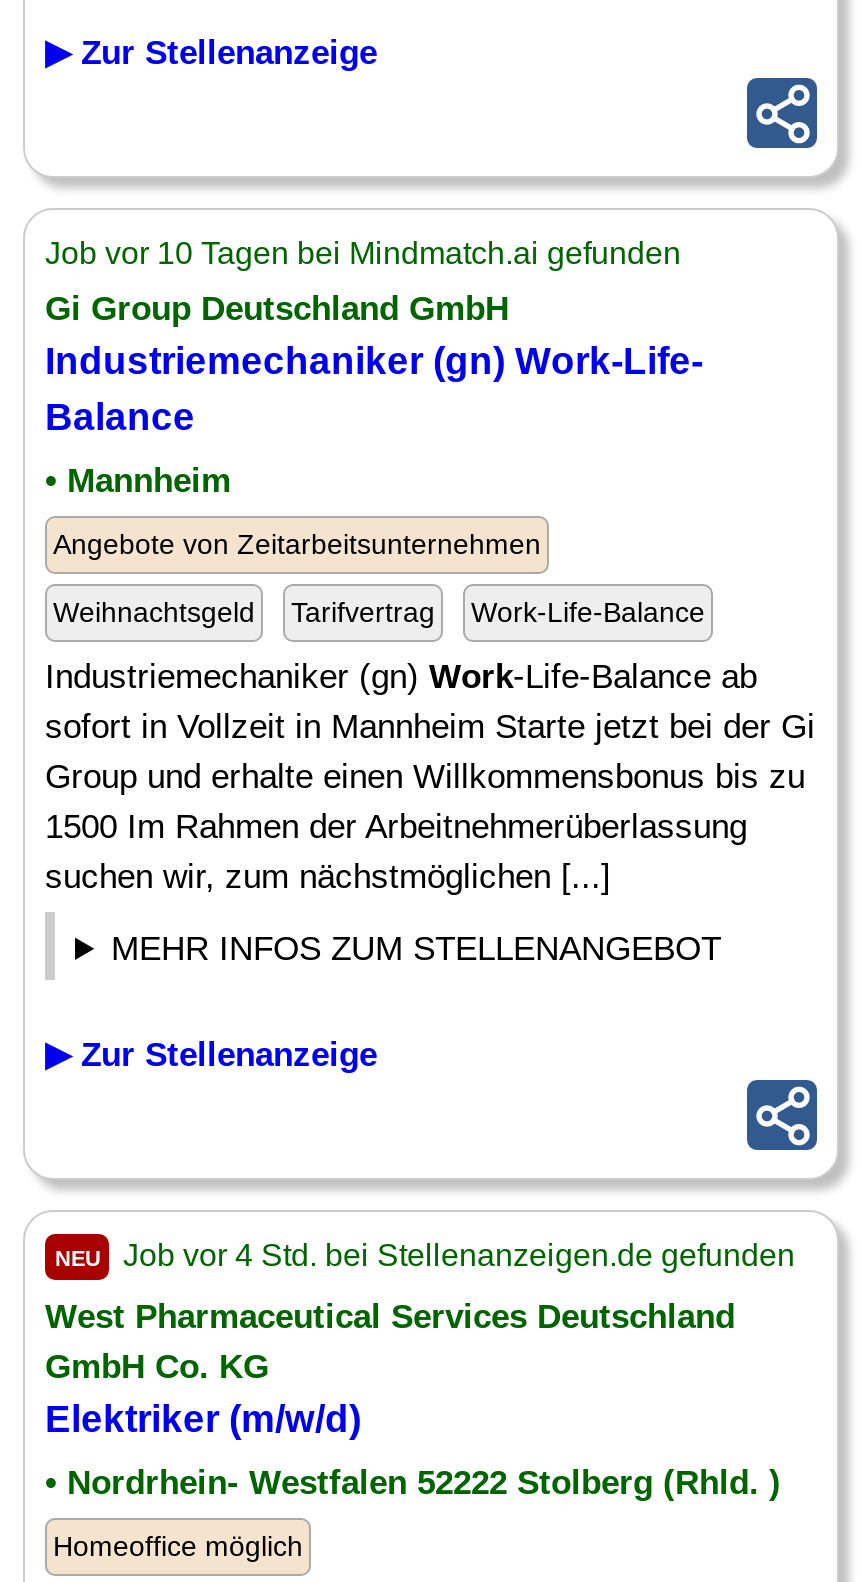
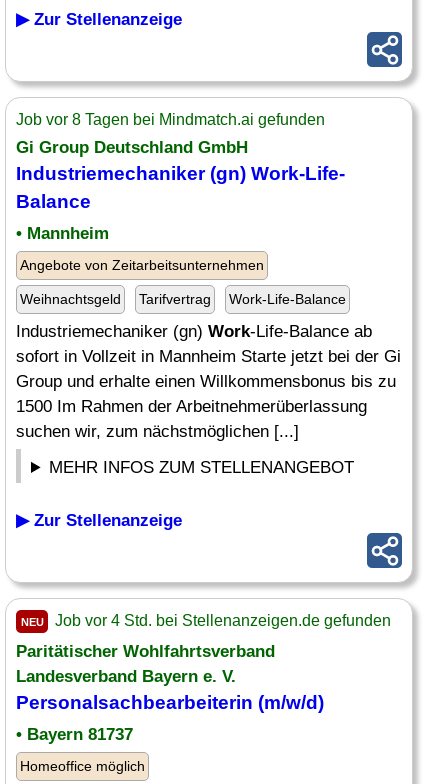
- Job vor 10 Tagen bei Mindmatch.ai gefunden
+ Job vor 8 Tagen bei Mindmatch.ai gefunden

- West Pharmaceutical Services Deutschland
- GmbH Co. KG
- Elektriker (m/w/d)
+ Paritätischer Wohlfahrtsverband
+ Landesverband Bayern e. V.
+ Personalsachbearbeiterin (m/w/d)

- • Nordrhein- Westfalen 52222 Stolberg (Rhld. )
+ • Bayern 81737
